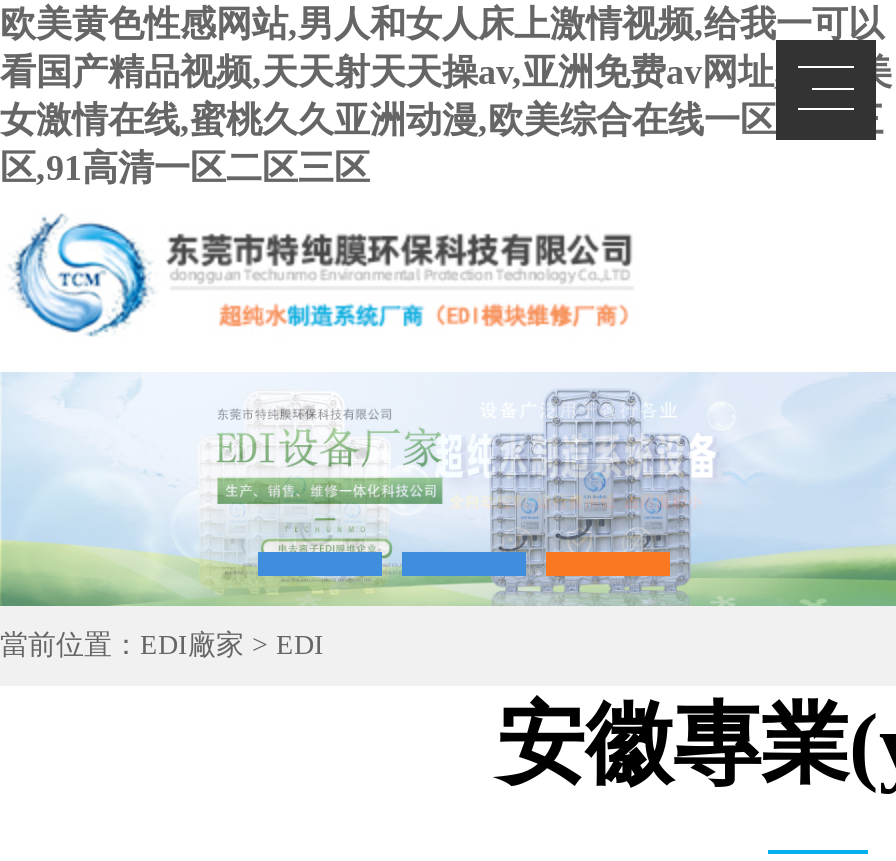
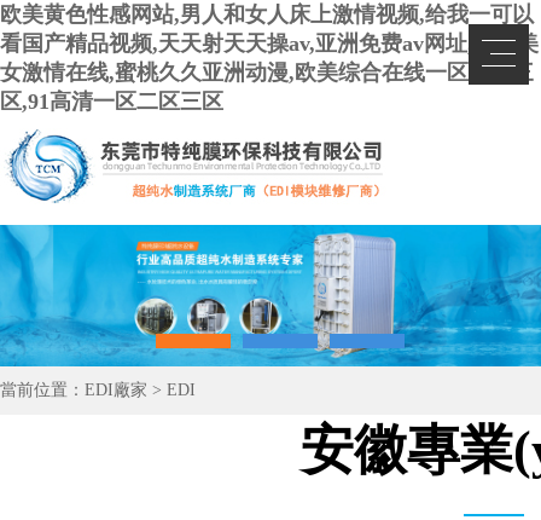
- [image]
+ [image]
